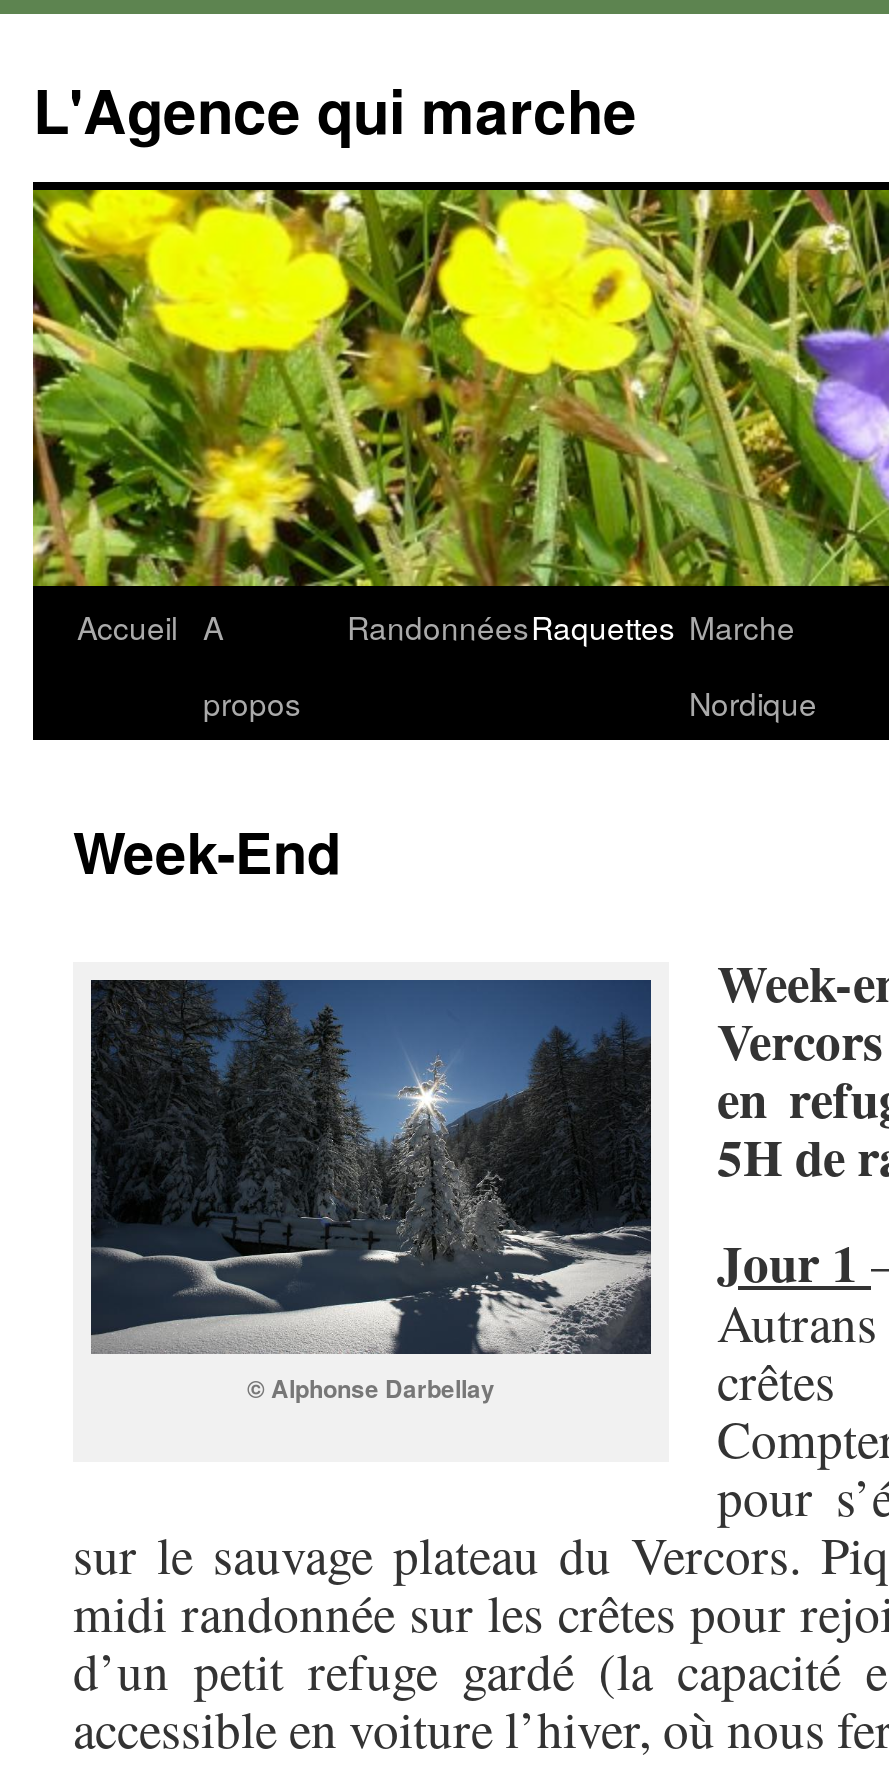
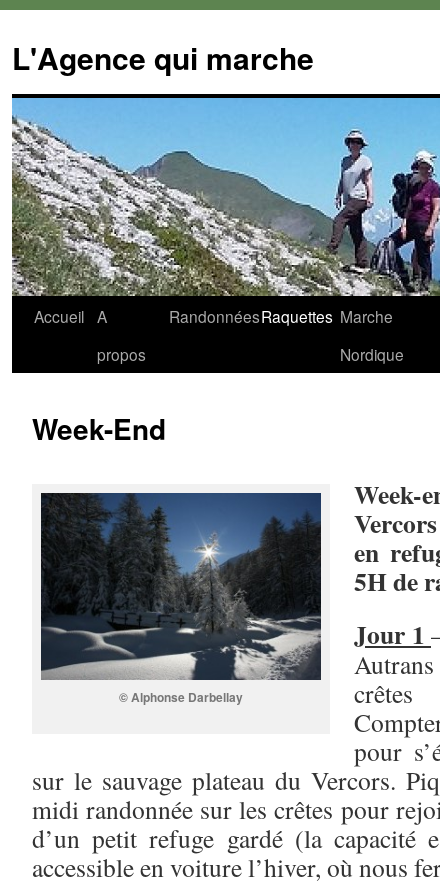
- [image]
+ [image]
